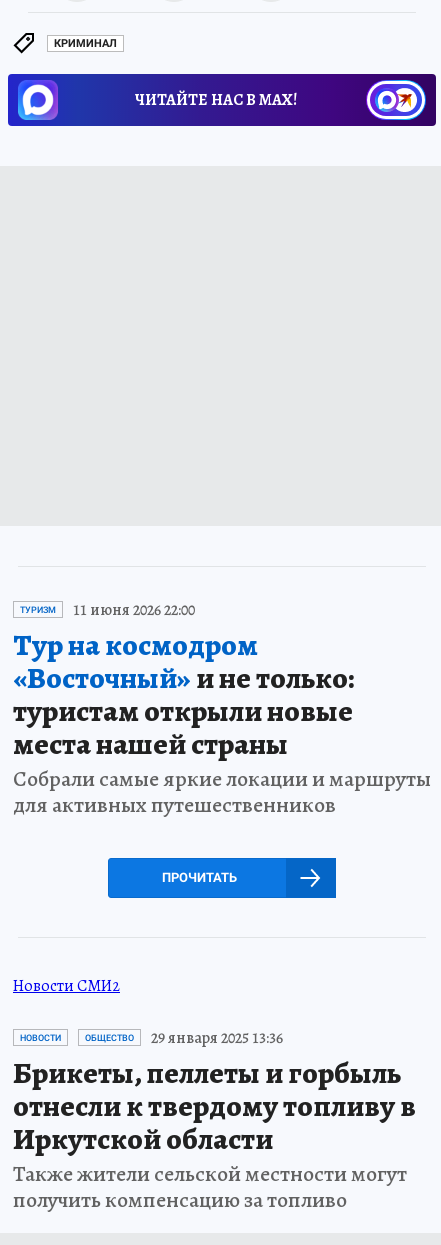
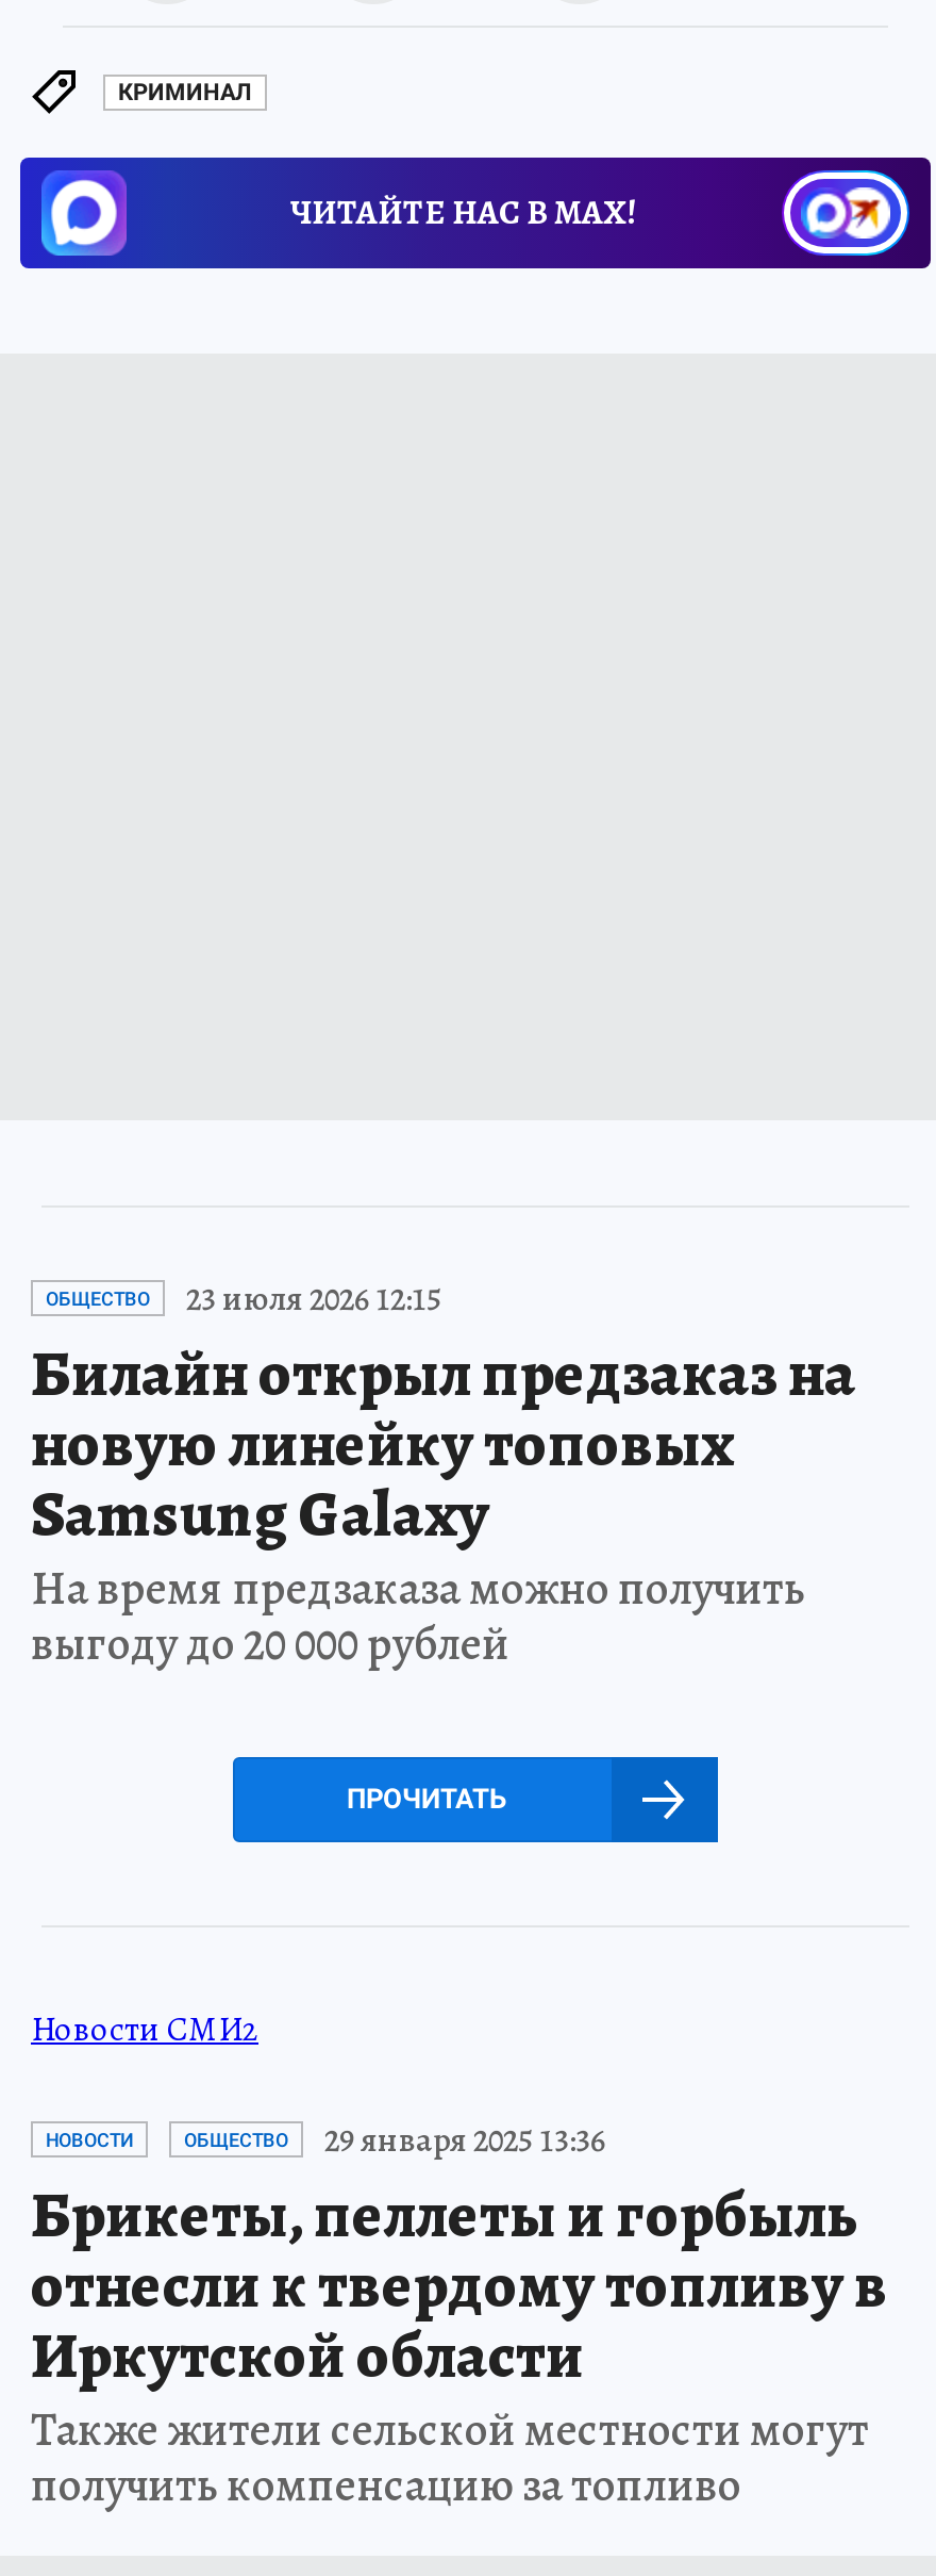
- ТУРИЗМ
- 11 июня 2026 22:00
- Тур на космодром
- «Восточный»и не только:
- туристам открыли новые
- места нашей страны
- Собрали самые яркие локации и маршруты
- для активных путешественников
+ ОБЩЕСТВО
+ 23 июля 2026 12:15
+ Билайн открыл предзаказ на
+ новую линейку топовых
+ Samsung Galaxy
+ На время предзаказа можно получить
+ выгоду до 20 000 рублей
